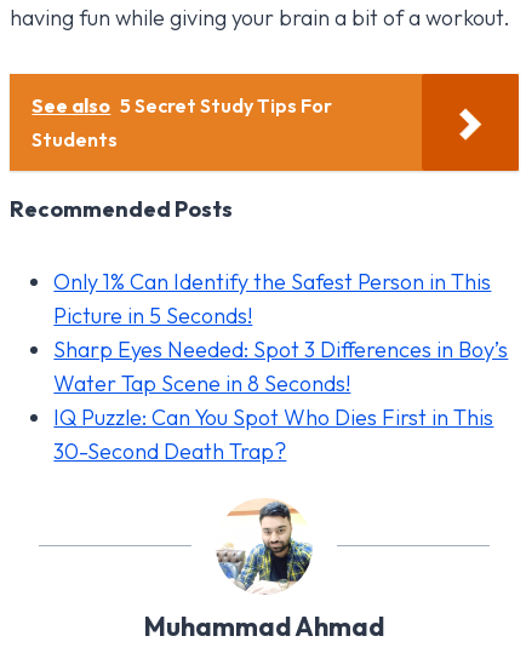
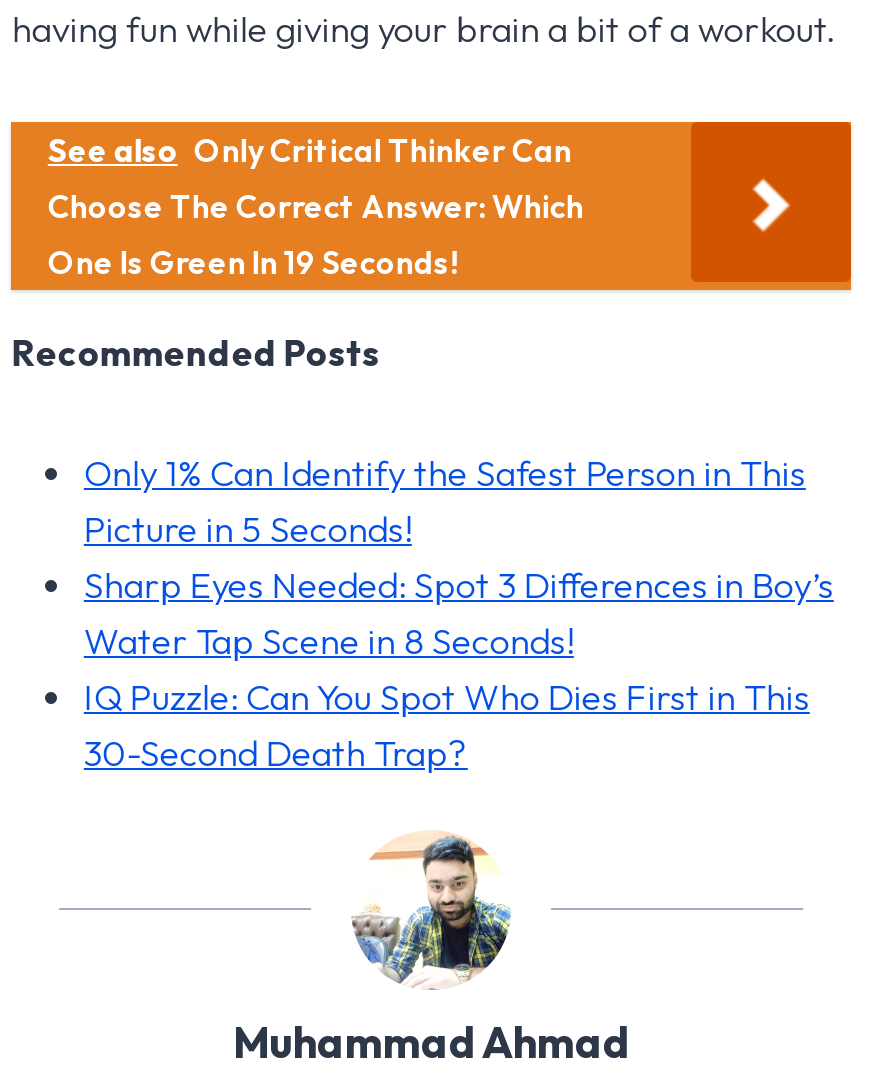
- See also 5 Secret Study Tips For
- Students
+ See also Only Critical Thinker Can
+ Choose The Correct Answer: Which
+ One Is Green In 19 Seconds!
